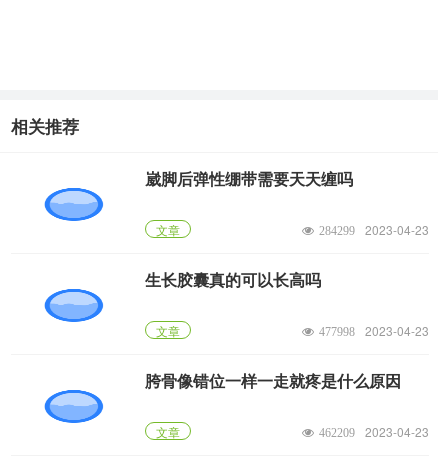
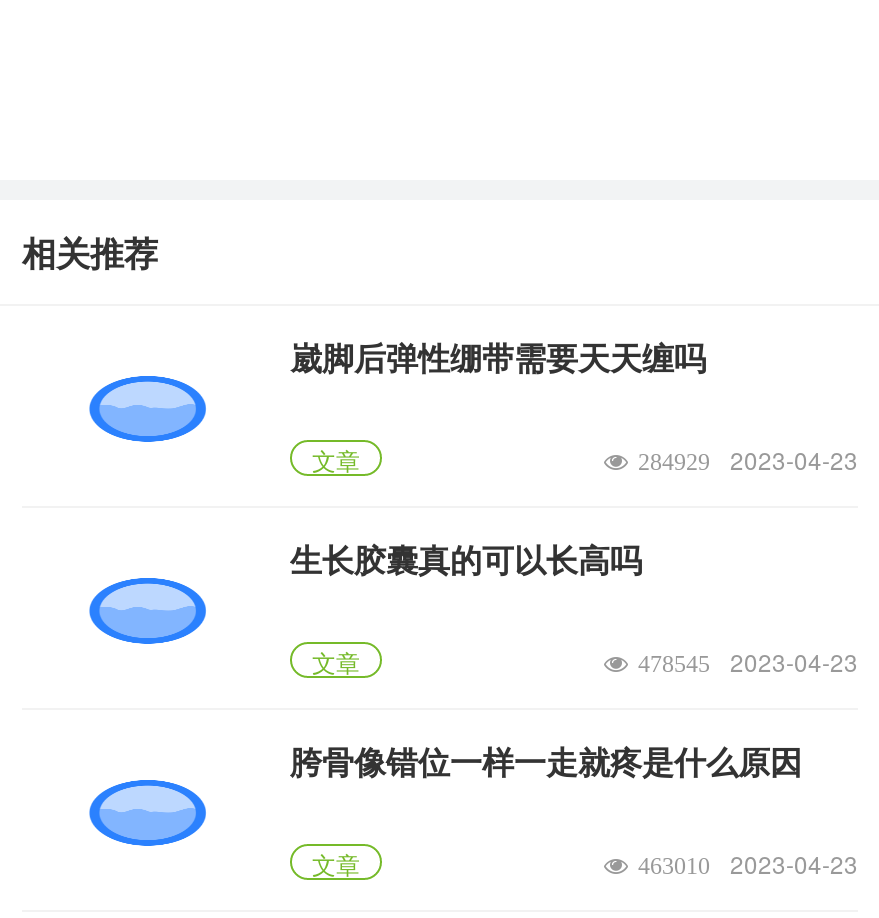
- 284299 2023-04-23
+ 284929 2023-04-23

- 477998 2023-04-23
+ 478545 2023-04-23

- 462209 2023-04-23
+ 463010 2023-04-23
